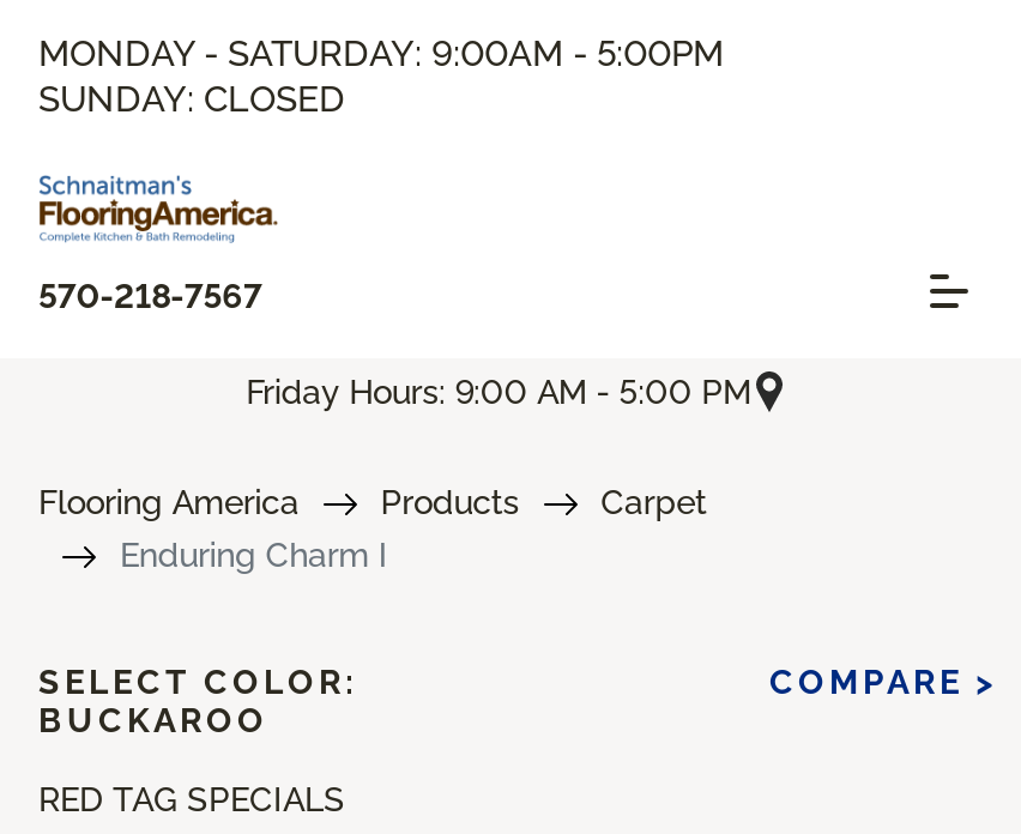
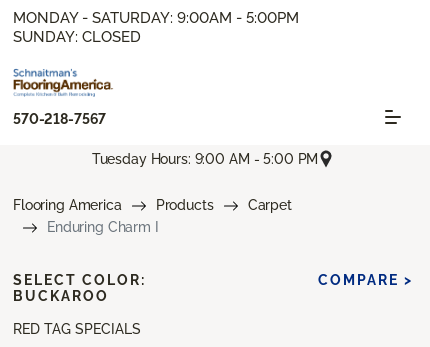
- Friday Hours: 9:00 AM - 5:00 PM
+ Tuesday Hours: 9:00 AM - 5:00 PM
